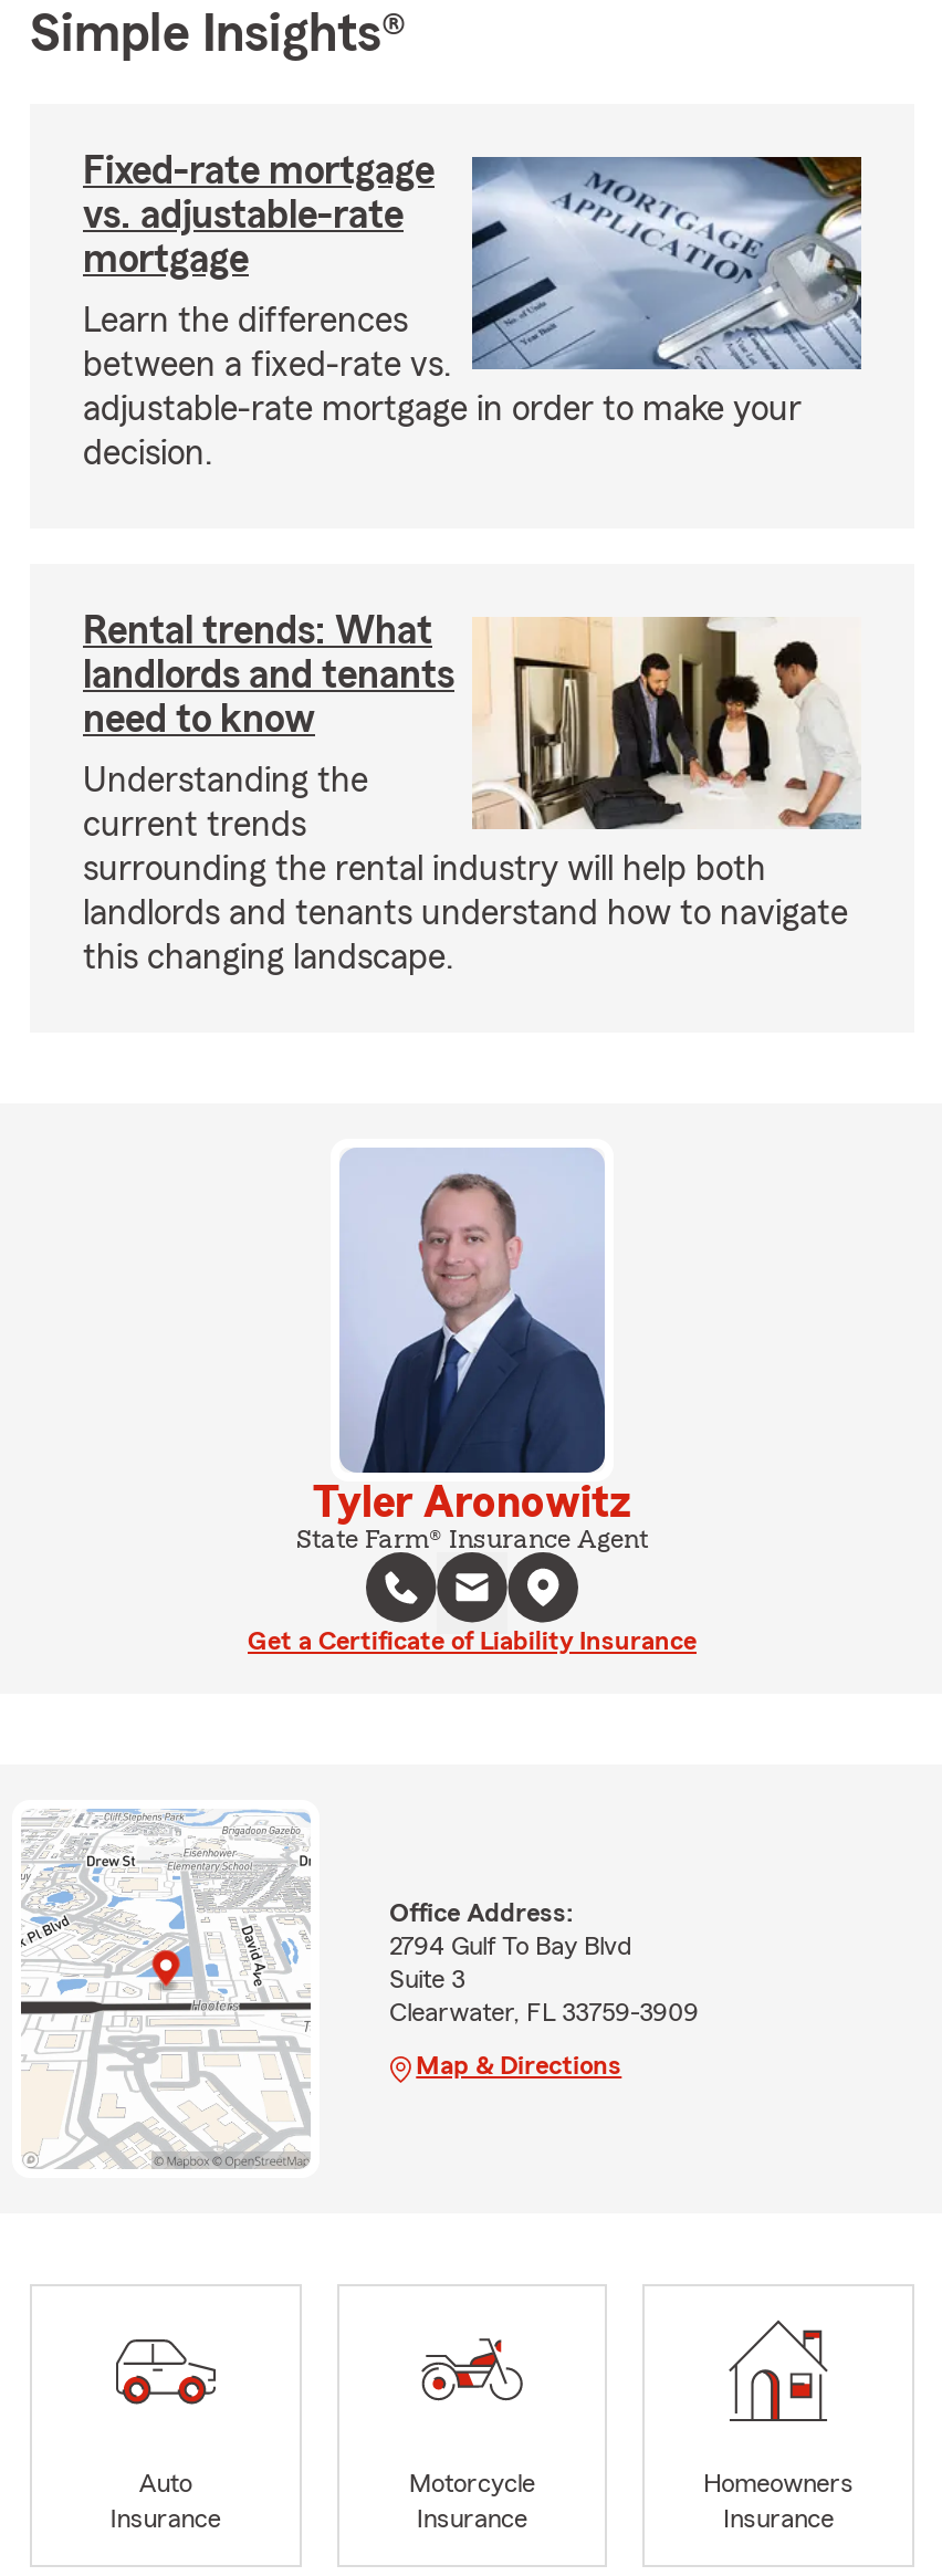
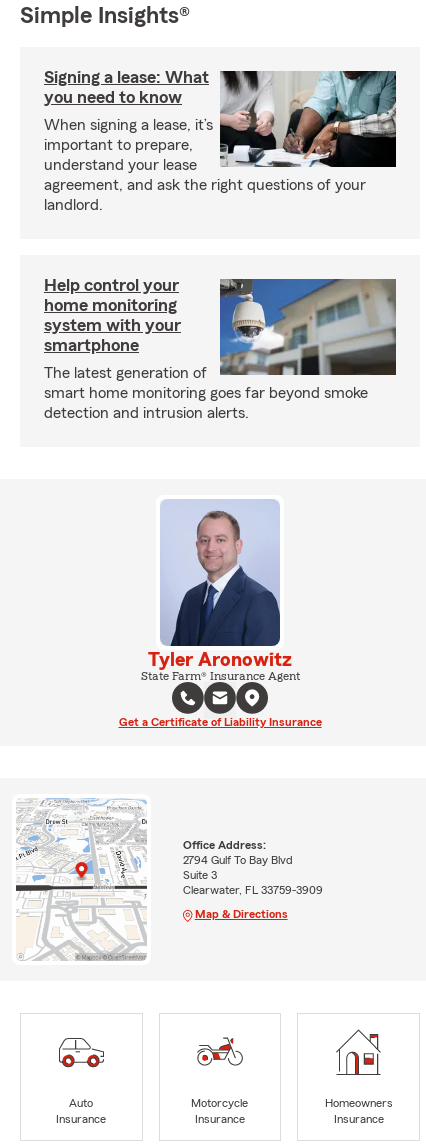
- Fixed-rate mortgage
- vs. adjustable-rate
- mortgage
+ Signing a lease: What
+ you need to know

- [image]
- Learn the differences
- between a fixed-rate vs.
- adjustable-rate mortgage in order to make your
- decision.
+ [image]
+ When signing a lease, it’s
+ important to prepare,
+ understand your lease
+ agreement, and ask the right questions of your
+ landlord.

- Rental trends: What
- landlords and tenants
- need to know
+ Help control your
+ home monitoring
+ system with your
+ smartphone

- [image]
- Understanding the
- current trends
- surrounding the rental industry will help both
- landlords and tenants understand how to navigate
- this changing landscape.
+ [image]
+ The latest generation of
+ smart home monitoring goes far beyond smoke
+ detection and intrusion alerts.
